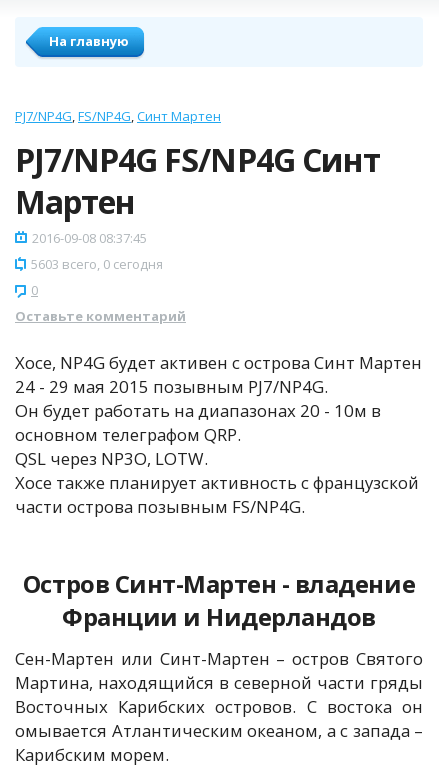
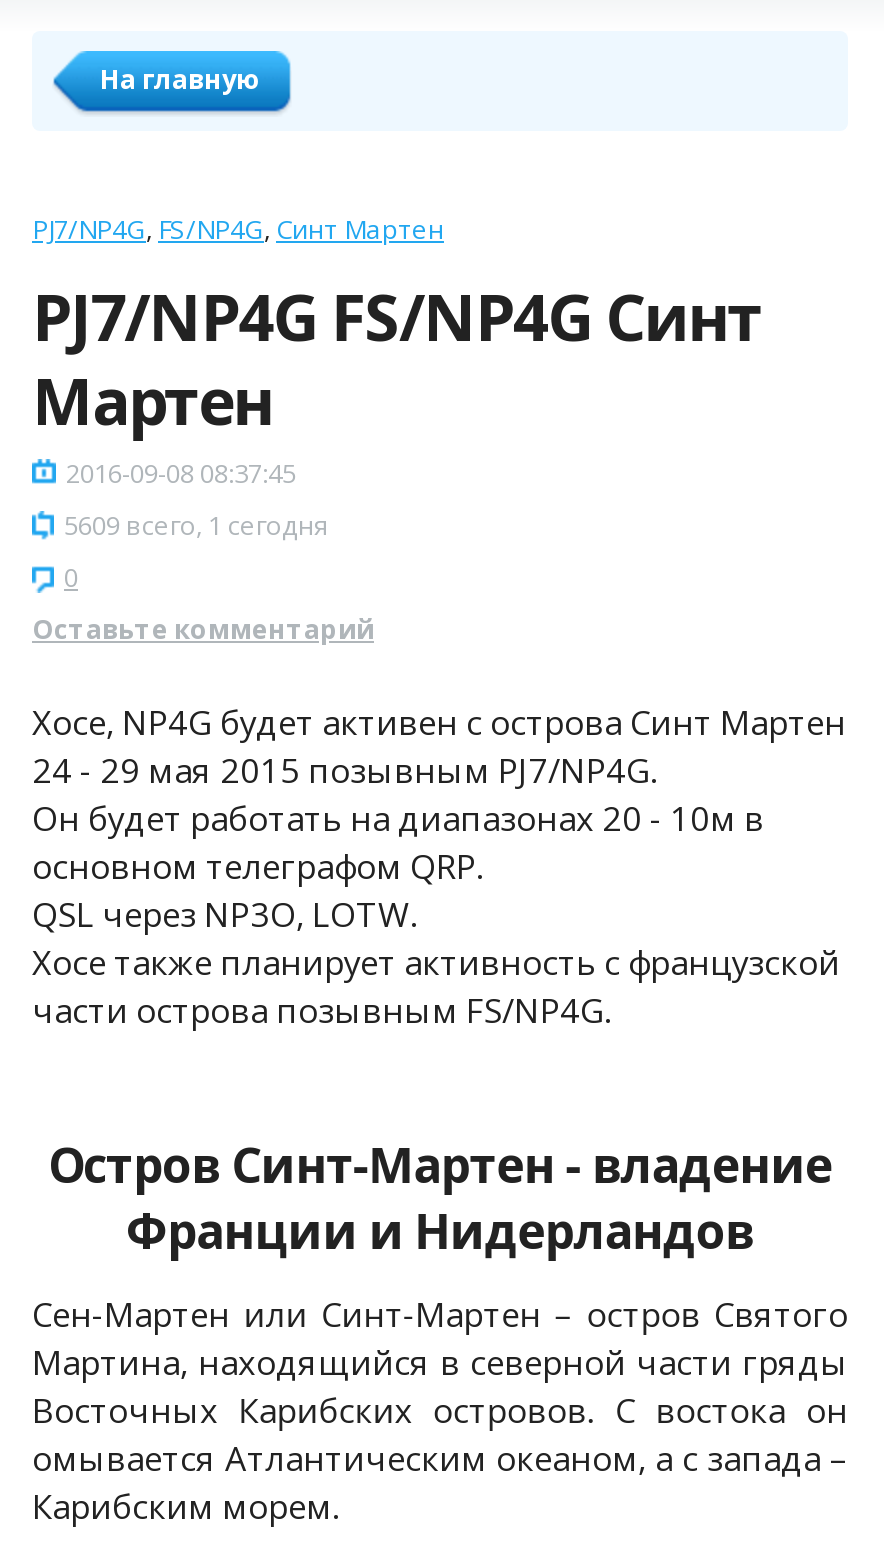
- 5603 всего, 0 сегодня
+ 5609 всего, 1 сегодня
